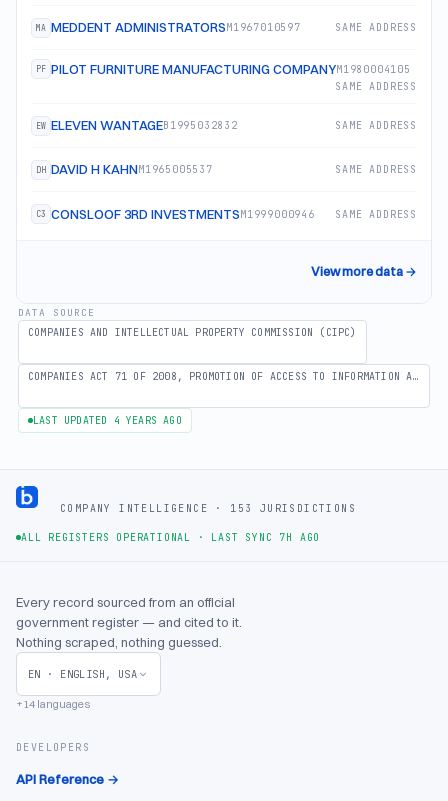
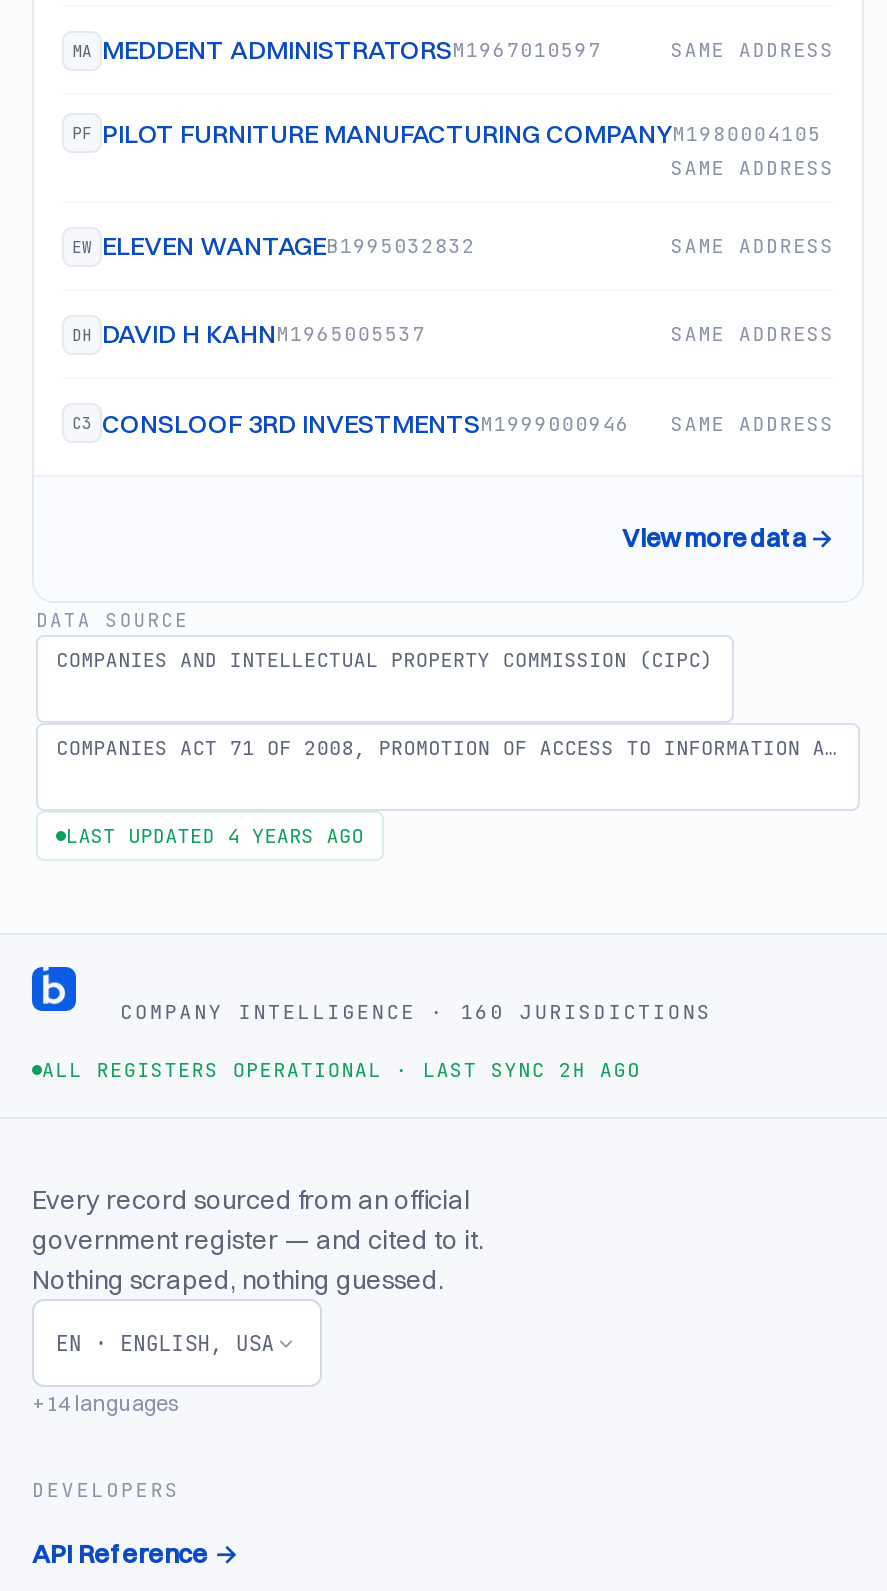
- COMPANY INTELLIGENCE · 153 JURISDICTIONS
+ COMPANY INTELLIGENCE · 160 JURISDICTIONS

- ALL REGISTERS OPERATIONAL · LAST SYNC 7H AGO
+ ALL REGISTERS OPERATIONAL · LAST SYNC 2H AGO
